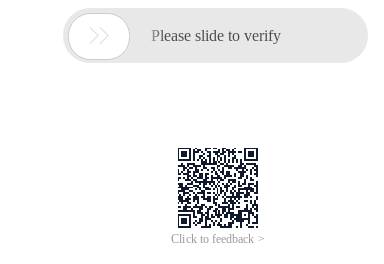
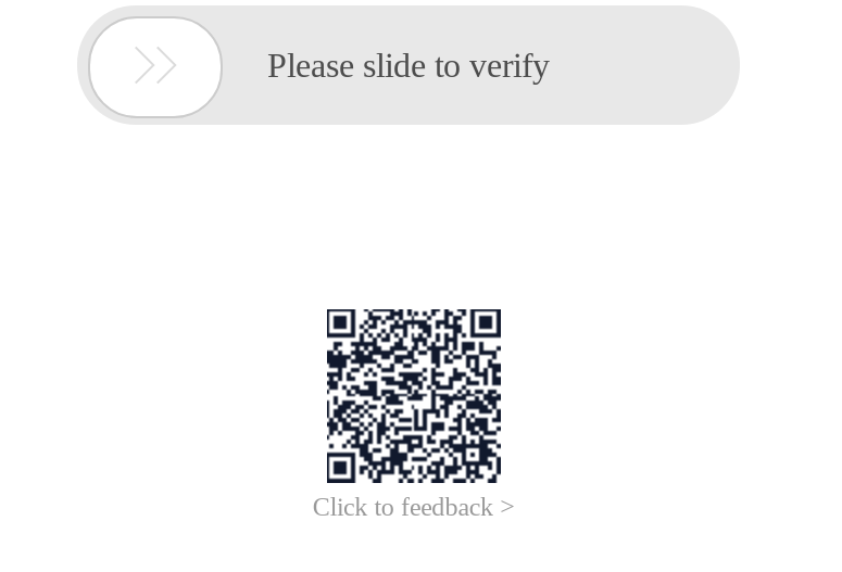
- [image]
+ [image]
